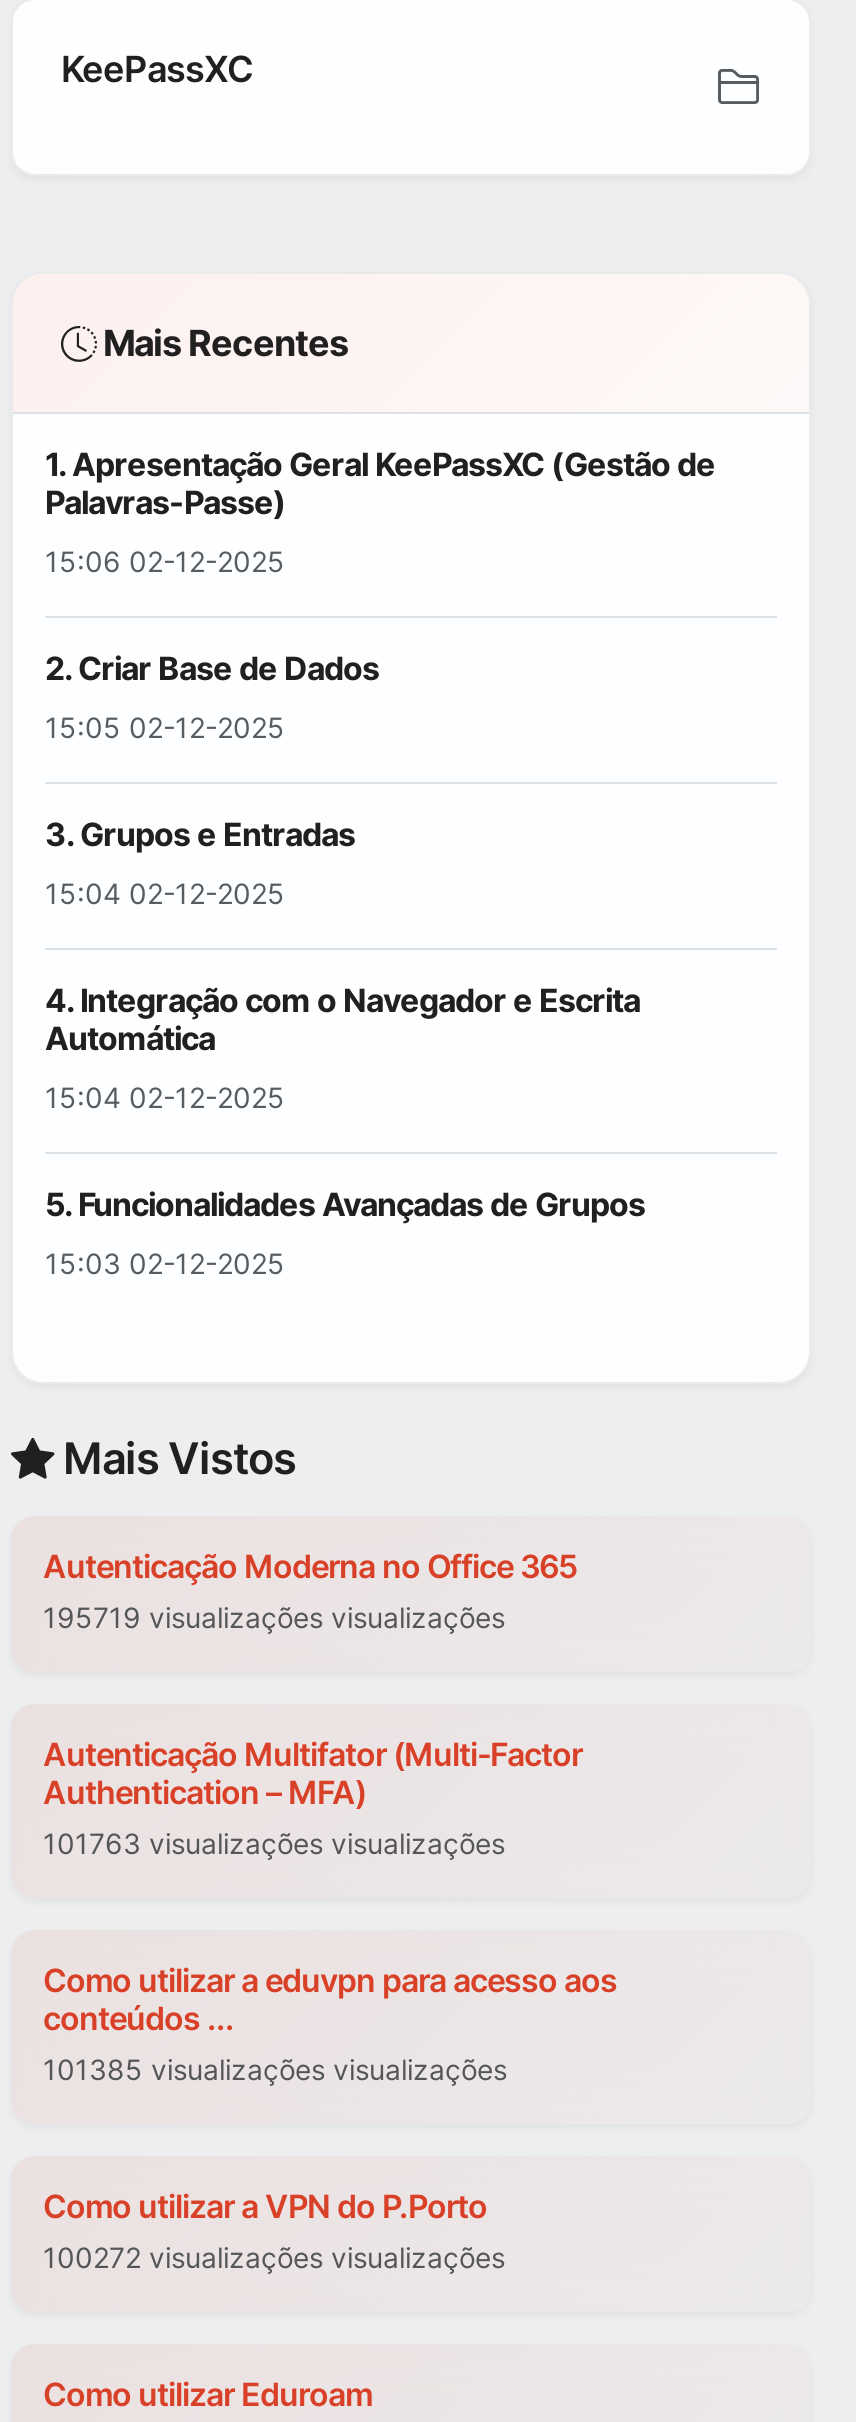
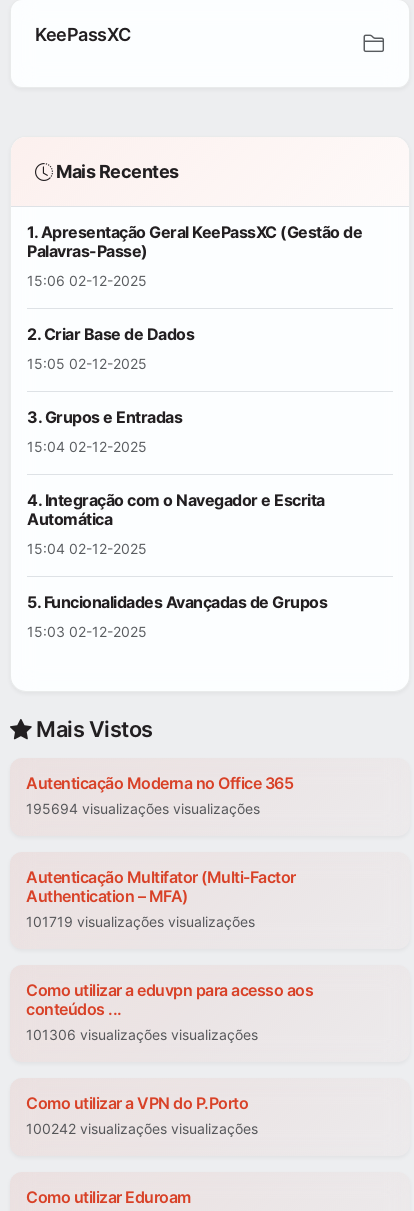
- 195719 visualizações visualizações
+ 195694 visualizações visualizações

- 101763 visualizações visualizações
+ 101719 visualizações visualizações

- 101385 visualizações visualizações
+ 101306 visualizações visualizações

- 100272 visualizações visualizações
+ 100242 visualizações visualizações
